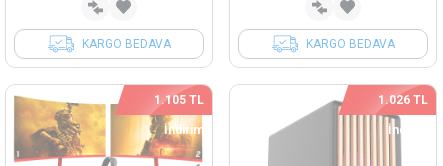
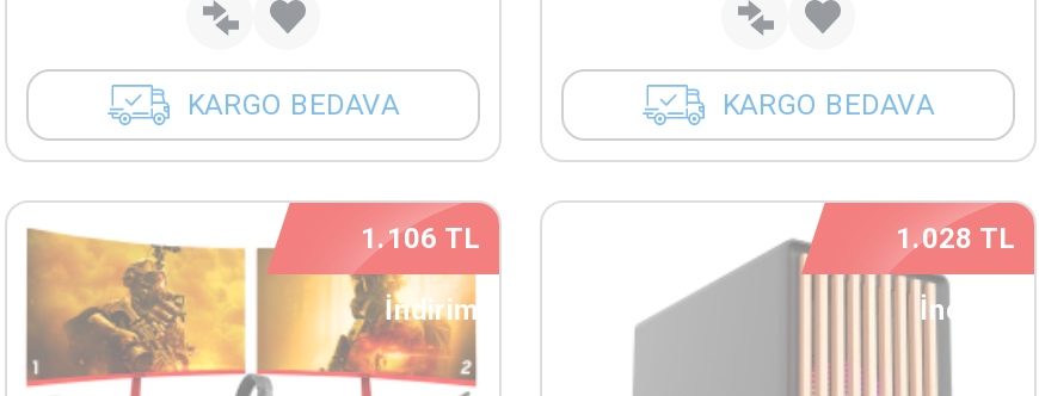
- 1.105 TL
+ 1.106 TL

- 1.026 TL
+ 1.028 TL
